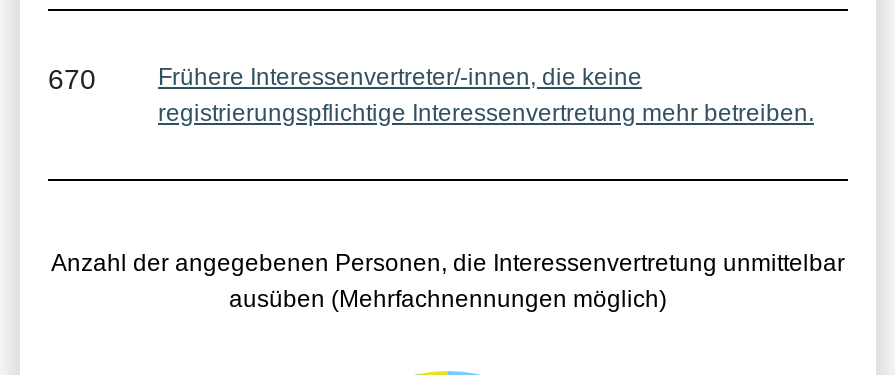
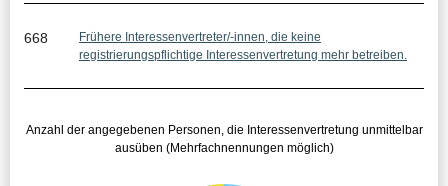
- 670
+ 668
